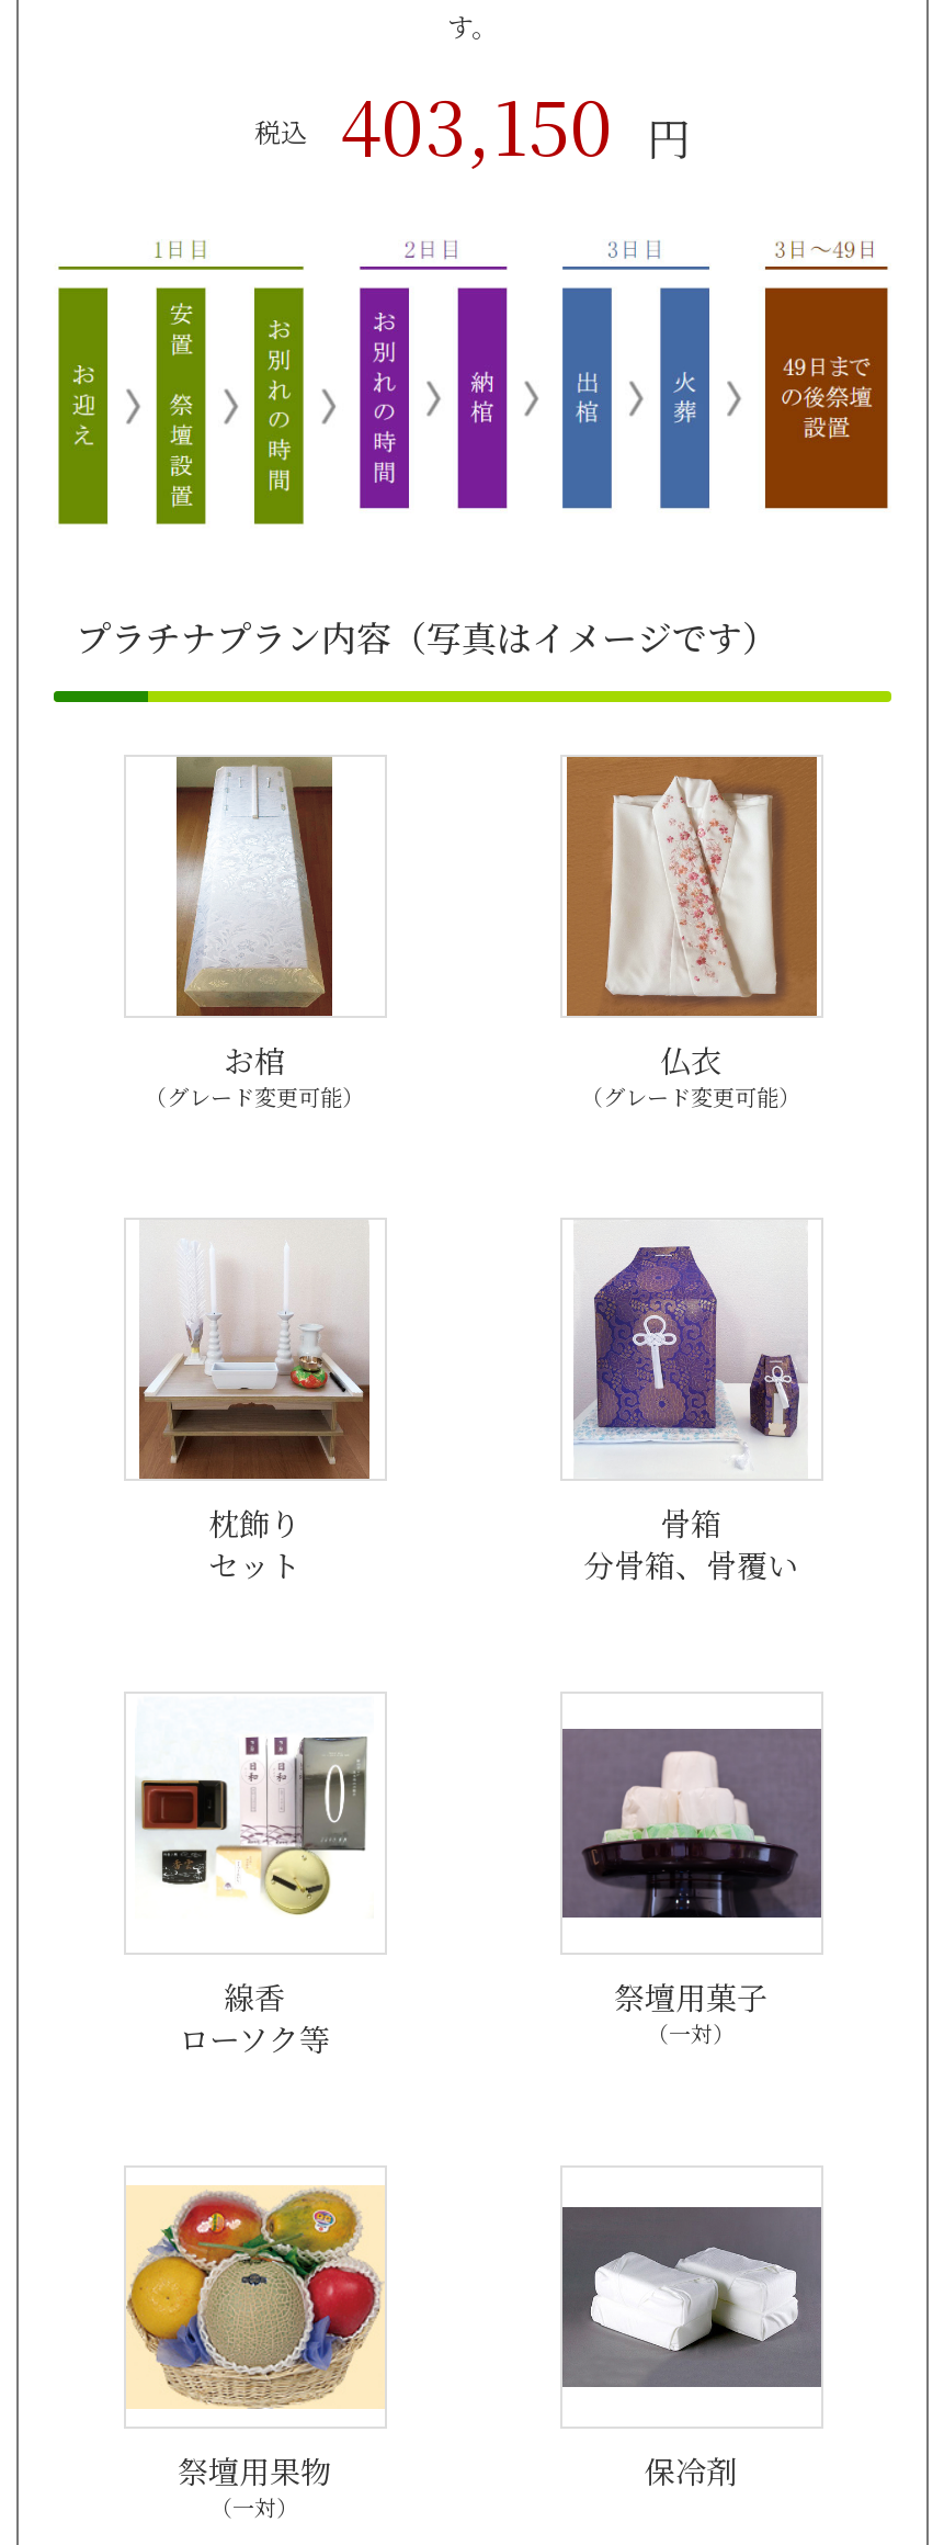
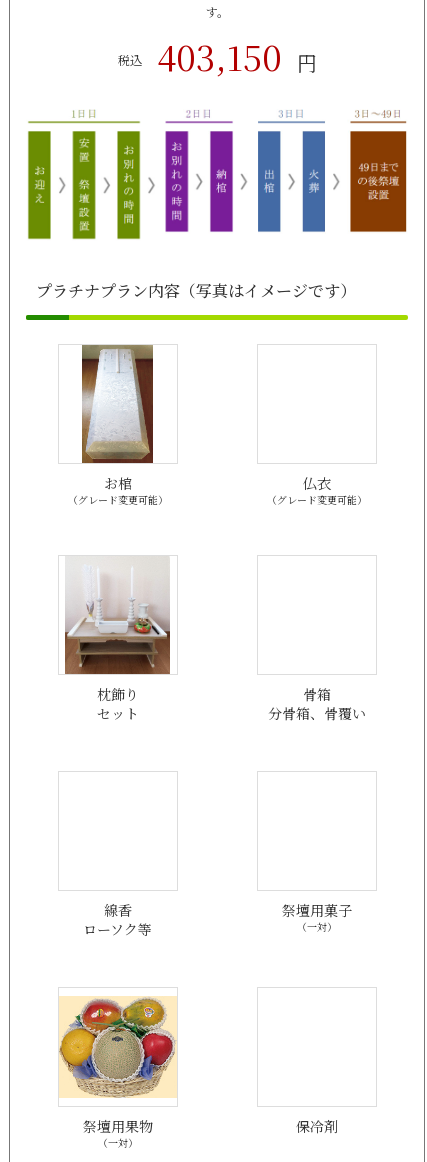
- [image]

- [image]

- [image]

- [image]

- [image]
